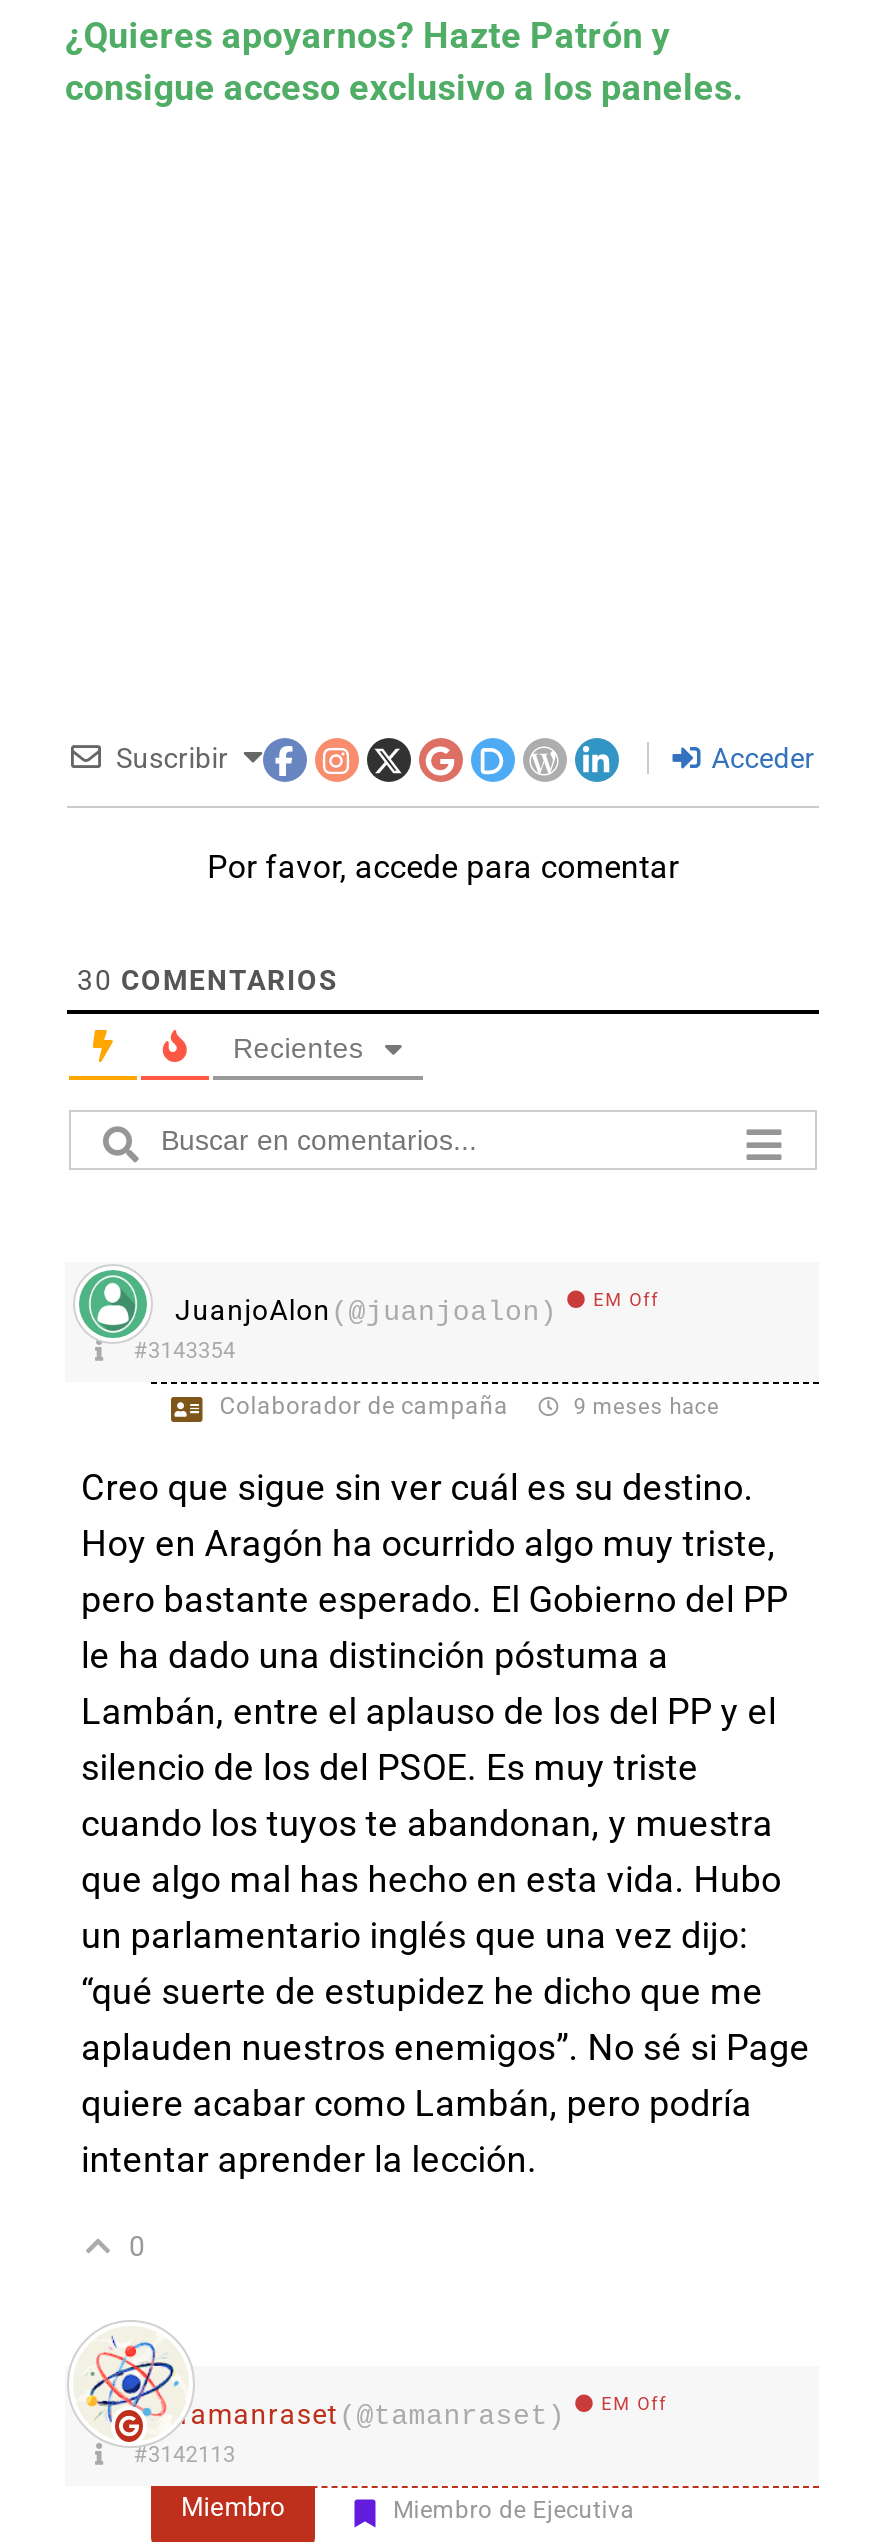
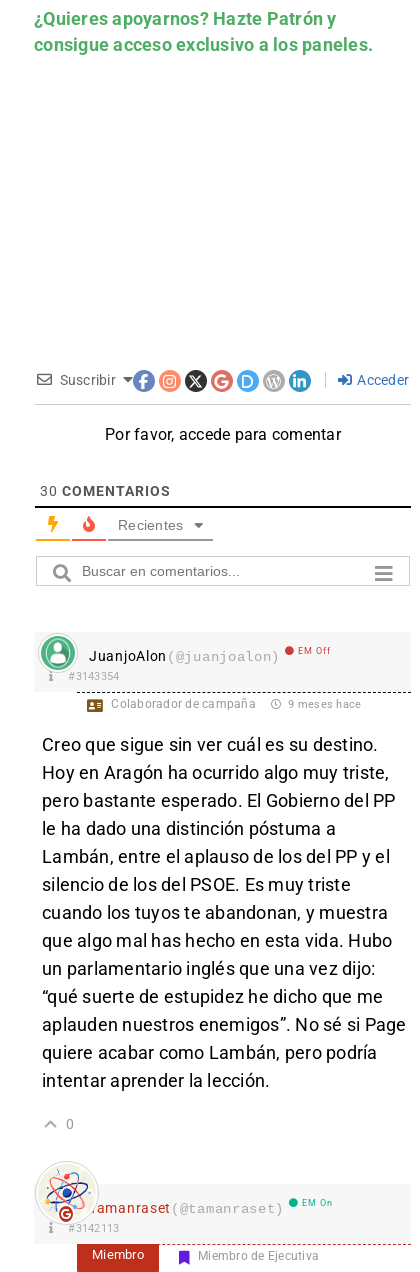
- EM Off
+ EM On
